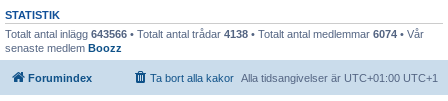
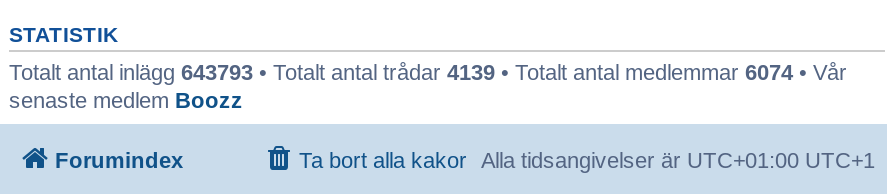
- Totalt antal inlägg 643566 • Totalt antal trådar 4138 • Totalt antal medlemmar 6074 • Vår
+ Totalt antal inlägg 643793 • Totalt antal trådar 4139 • Totalt antal medlemmar 6074 • Vår
